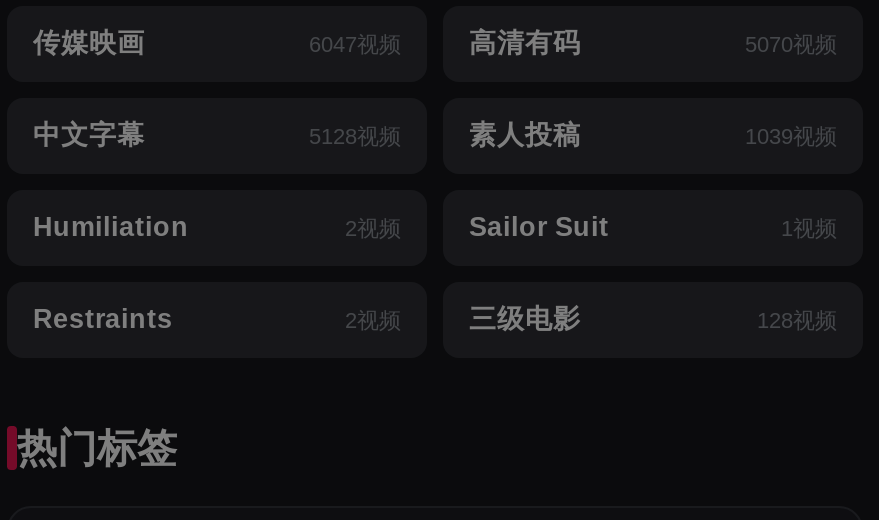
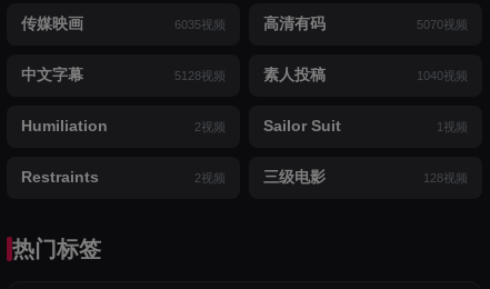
- 6047视频
+ 6035视频

- 1039视频
+ 1040视频
